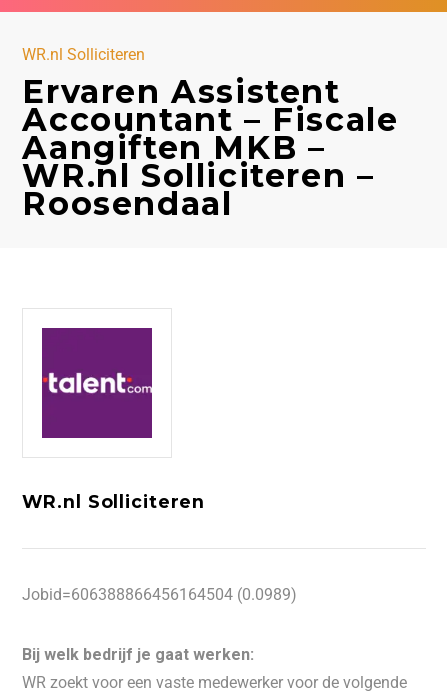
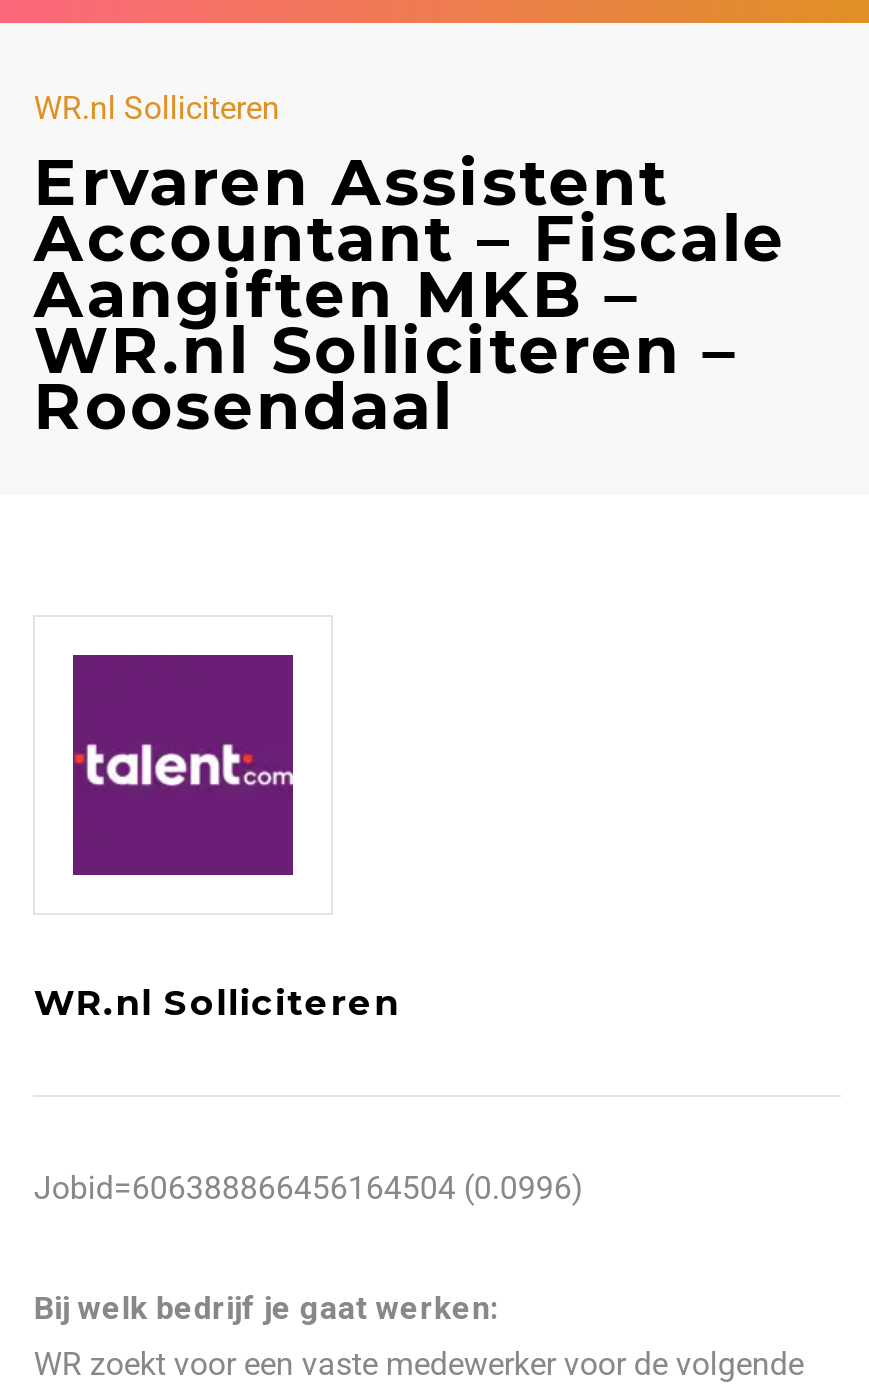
- Jobid=606388866456164504 (0.0989)
+ Jobid=606388866456164504 (0.0996)
